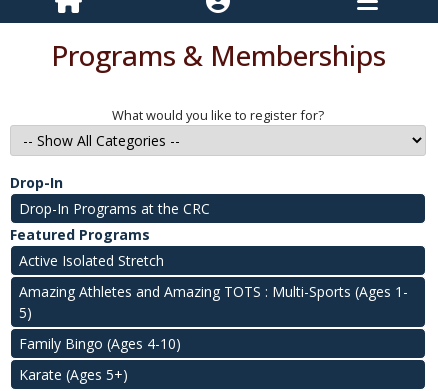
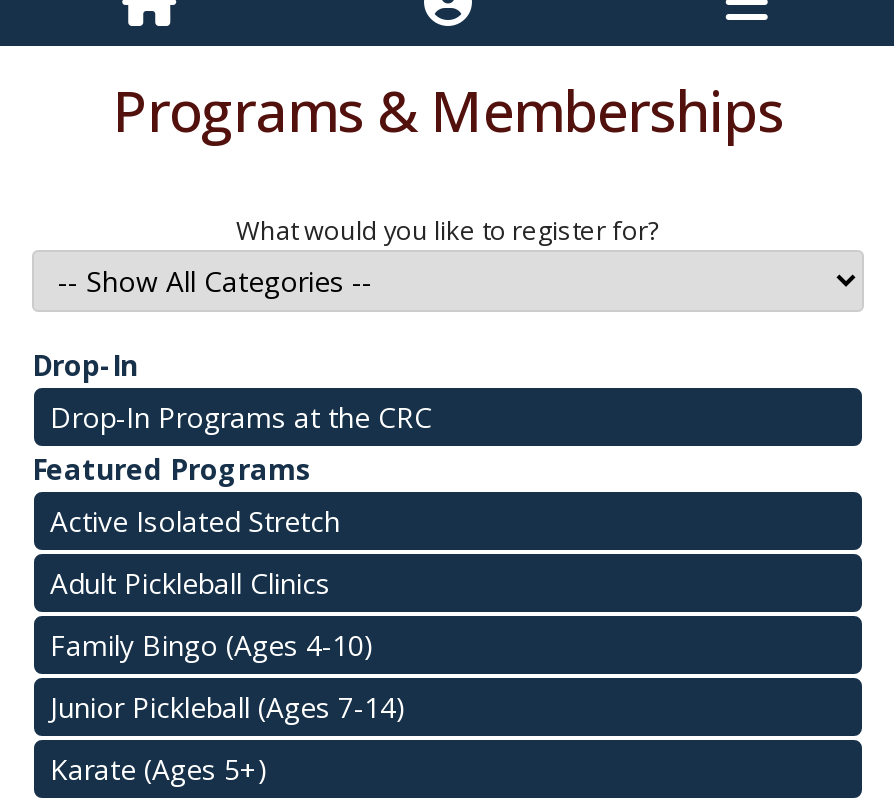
- Amazing Athletes and Amazing TOTS : Multi-Sports (Ages 1-
- 5)
+ Adult Pickleball Clinics

moved up: Family Bingo (Ages 4-10)

+ Junior Pickleball (Ages 7-14)
